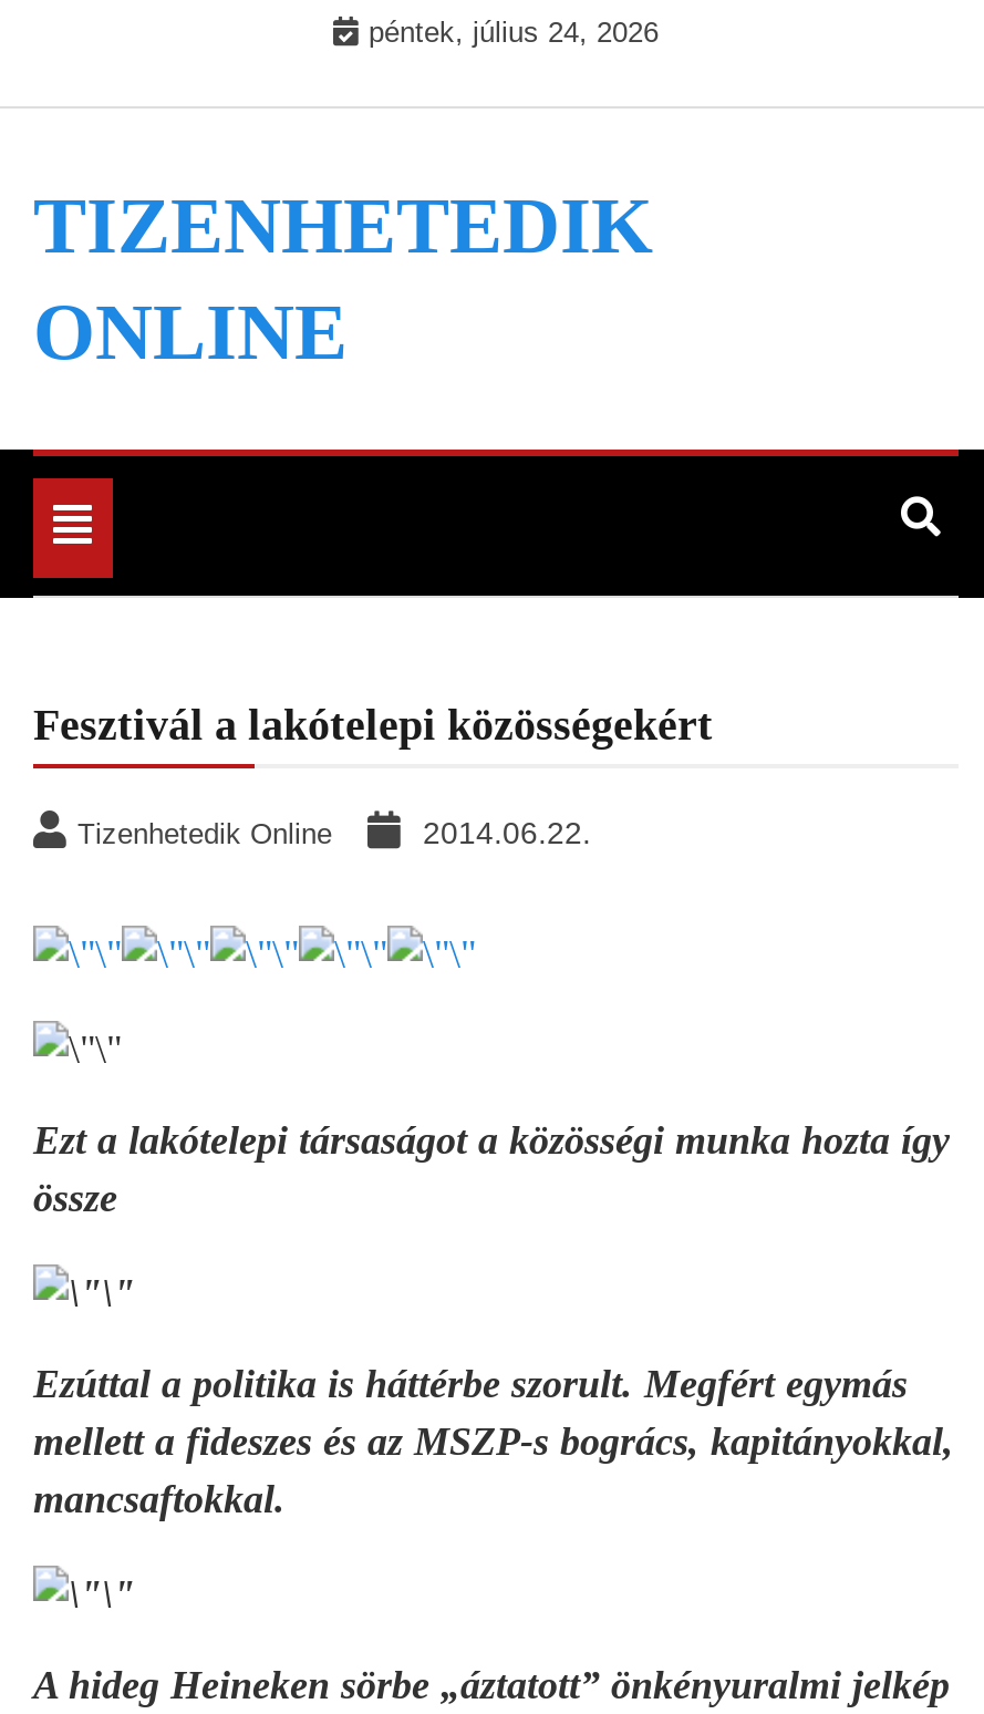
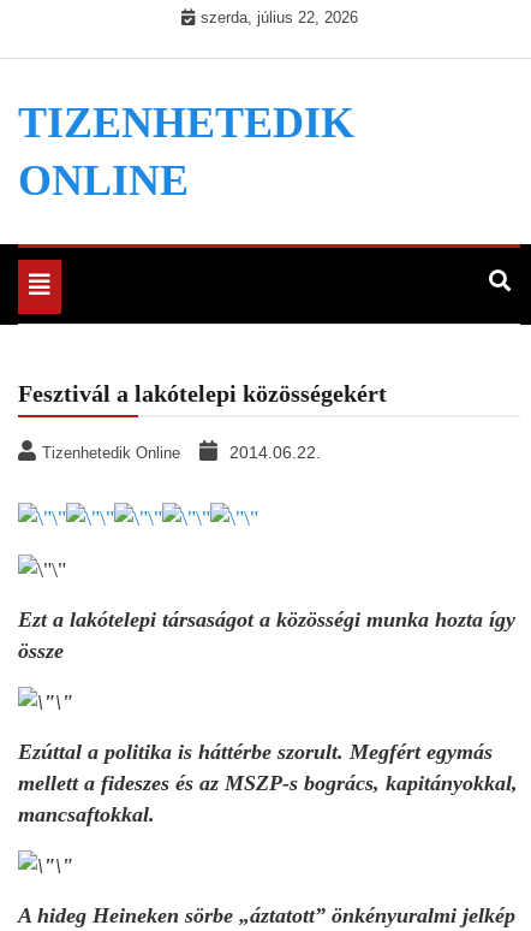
- péntek, július 24, 2026
+ szerda, július 22, 2026
